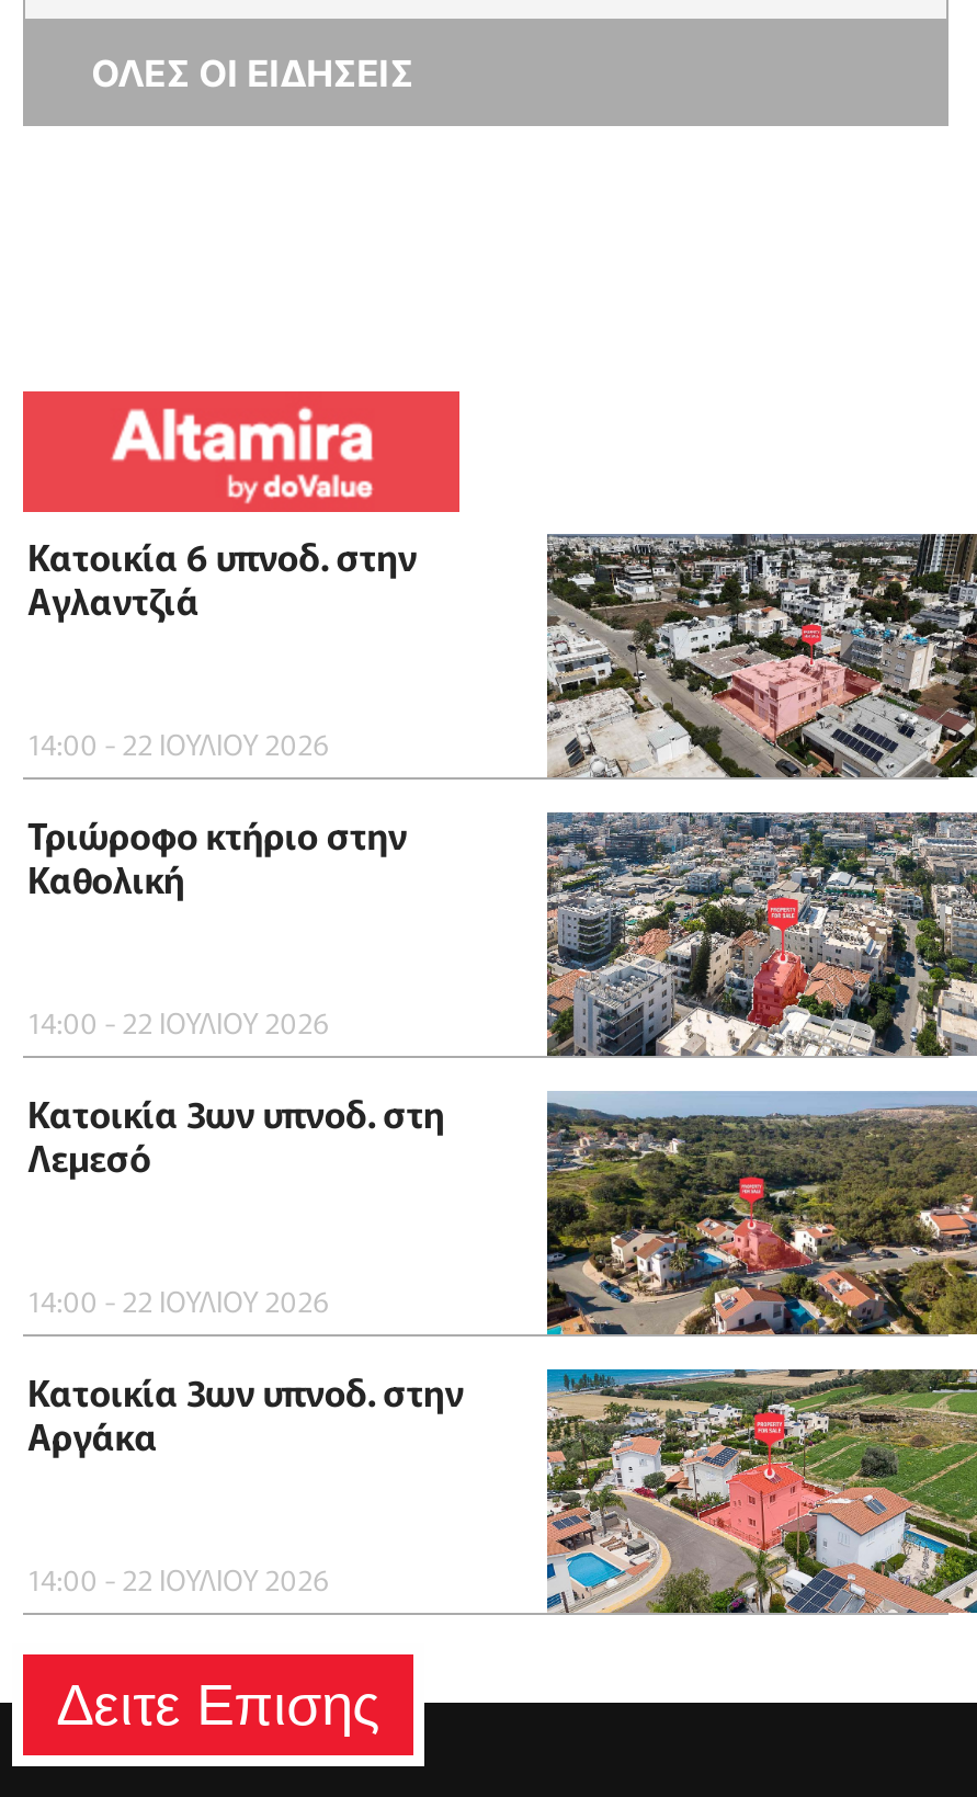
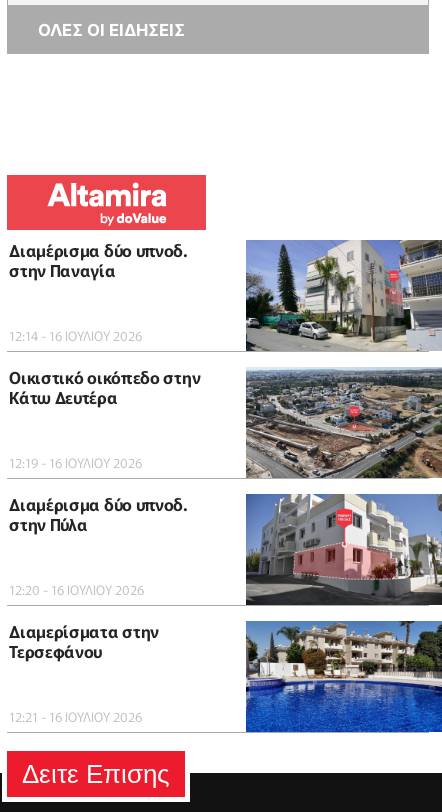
- Κατοικία 6 υπνοδ. στην
- Αγλαντζιά
+ Διαμέρισμα δύο υπνοδ.
+ στην Παναγία

- [image]
+ [image]

- 14:00 - 22 ΙΟΥΛΙΟΥ 2026
+ 12:14 - 16 ΙΟΥΛΙΟΥ 2026

- Τριώροφο κτήριο στην
- Καθολική
+ Οικιστικό οικόπεδο στην
+ Κάτω Δευτέρα

- [image]
+ [image]

- 14:00 - 22 ΙΟΥΛΙΟΥ 2026
+ 12:19 - 16 ΙΟΥΛΙΟΥ 2026

- Κατοικία 3ων υπνοδ. στη
- Λεμεσό
+ Διαμέρισμα δύο υπνοδ.
+ στην Πύλα

- [image]
+ [image]

- 14:00 - 22 ΙΟΥΛΙΟΥ 2026
+ 12:20 - 16 ΙΟΥΛΙΟΥ 2026

- Κατοικία 3ων υπνοδ. στην
- Αργάκα
+ Διαμερίσματα στην
+ Τερσεφάνου

- [image]
+ [image]

- 14:00 - 22 ΙΟΥΛΙΟΥ 2026
+ 12:21 - 16 ΙΟΥΛΙΟΥ 2026
